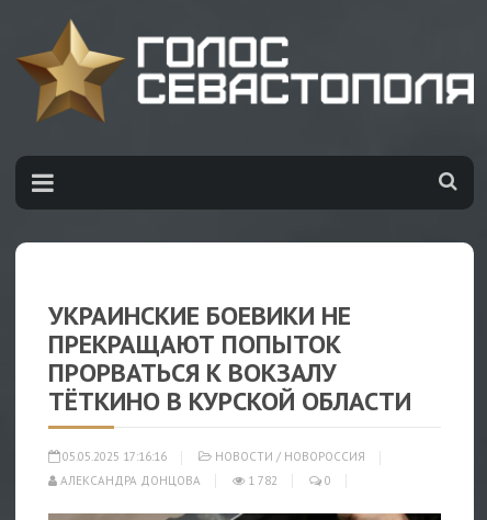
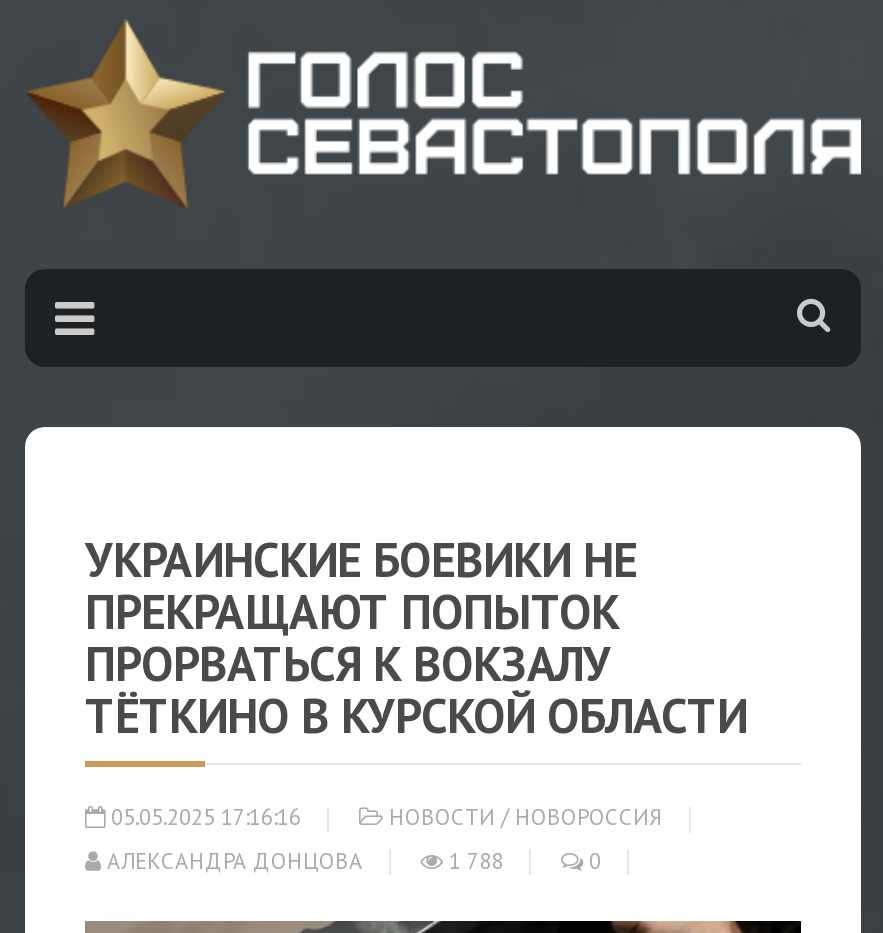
- 1 782
+ 1 788
